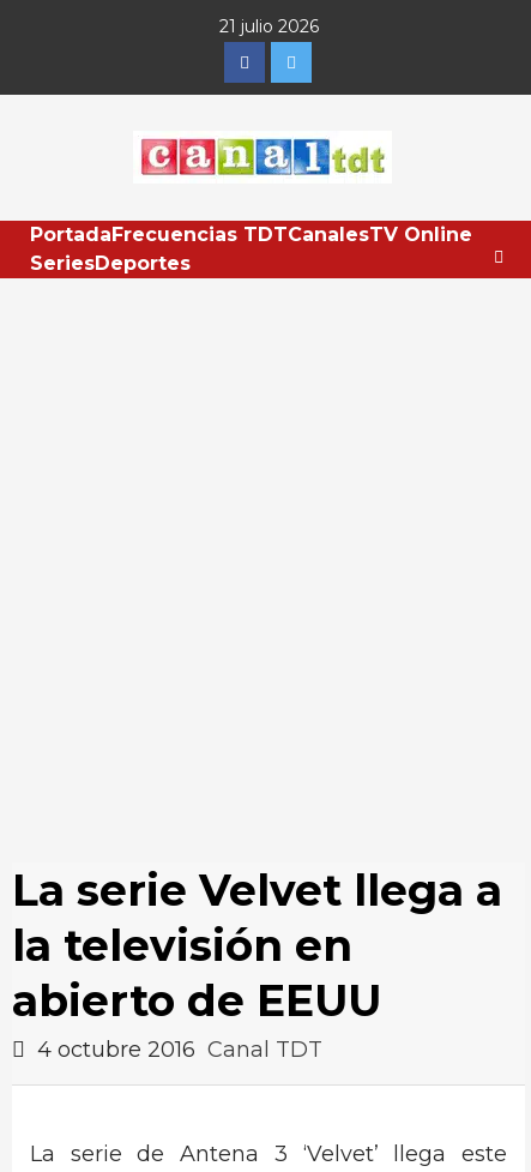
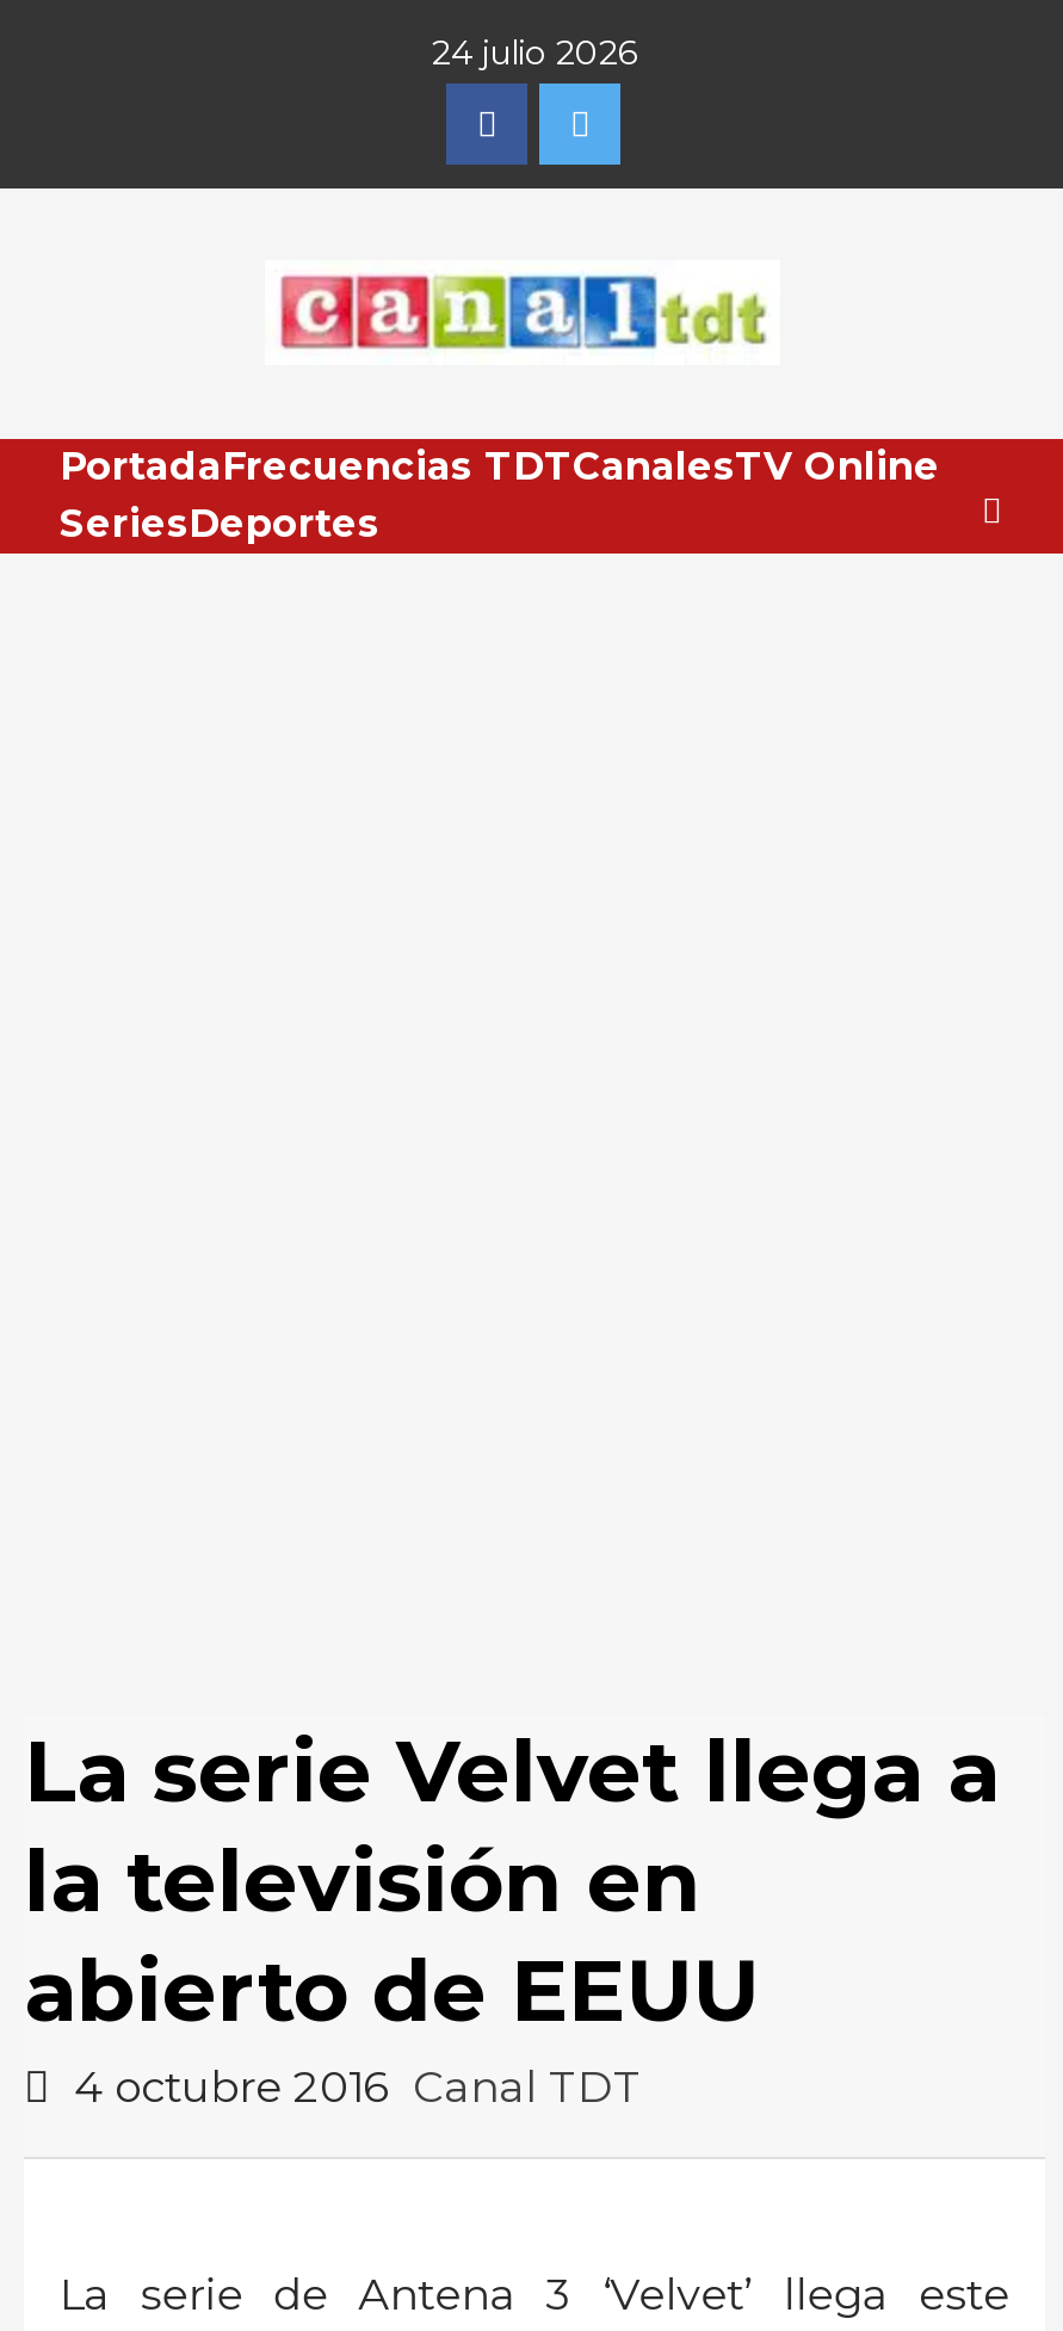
- 21 julio 2026
+ 24 julio 2026
